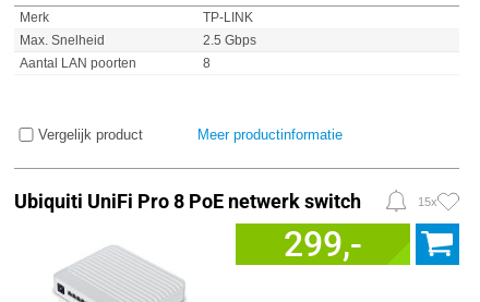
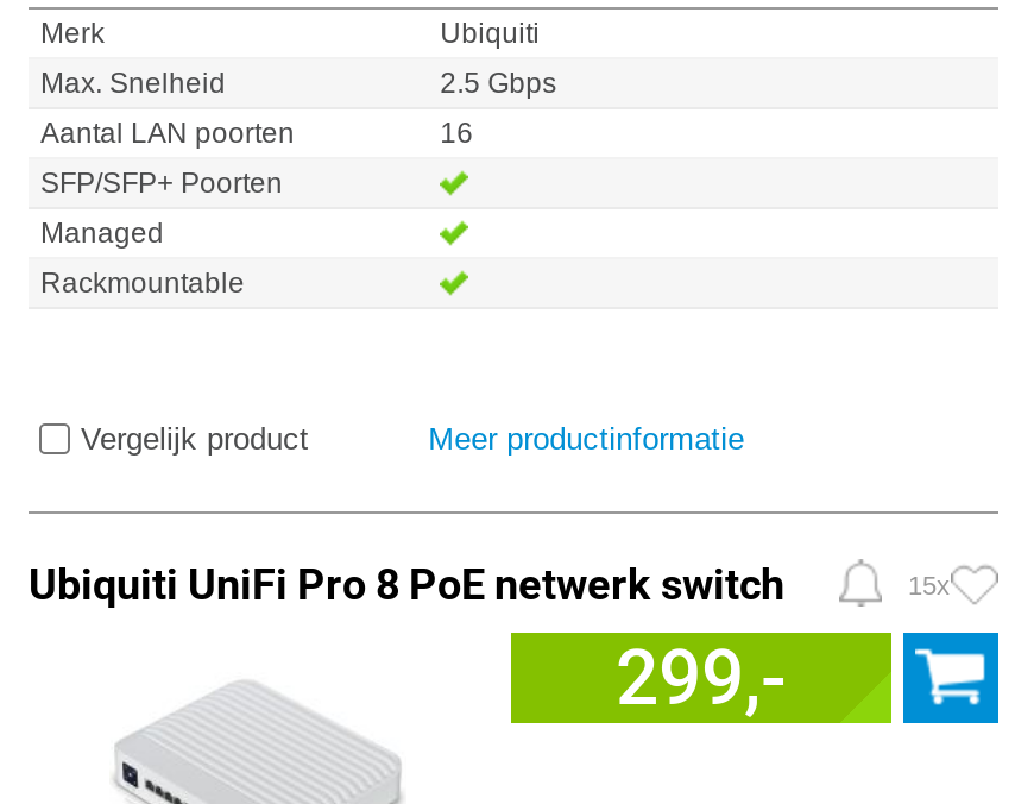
- TP-LINK
+ Ubiquiti

- 8
+ 16
+ SFP/SFP+ Poorten
+ Managed
+ Rackmountable
